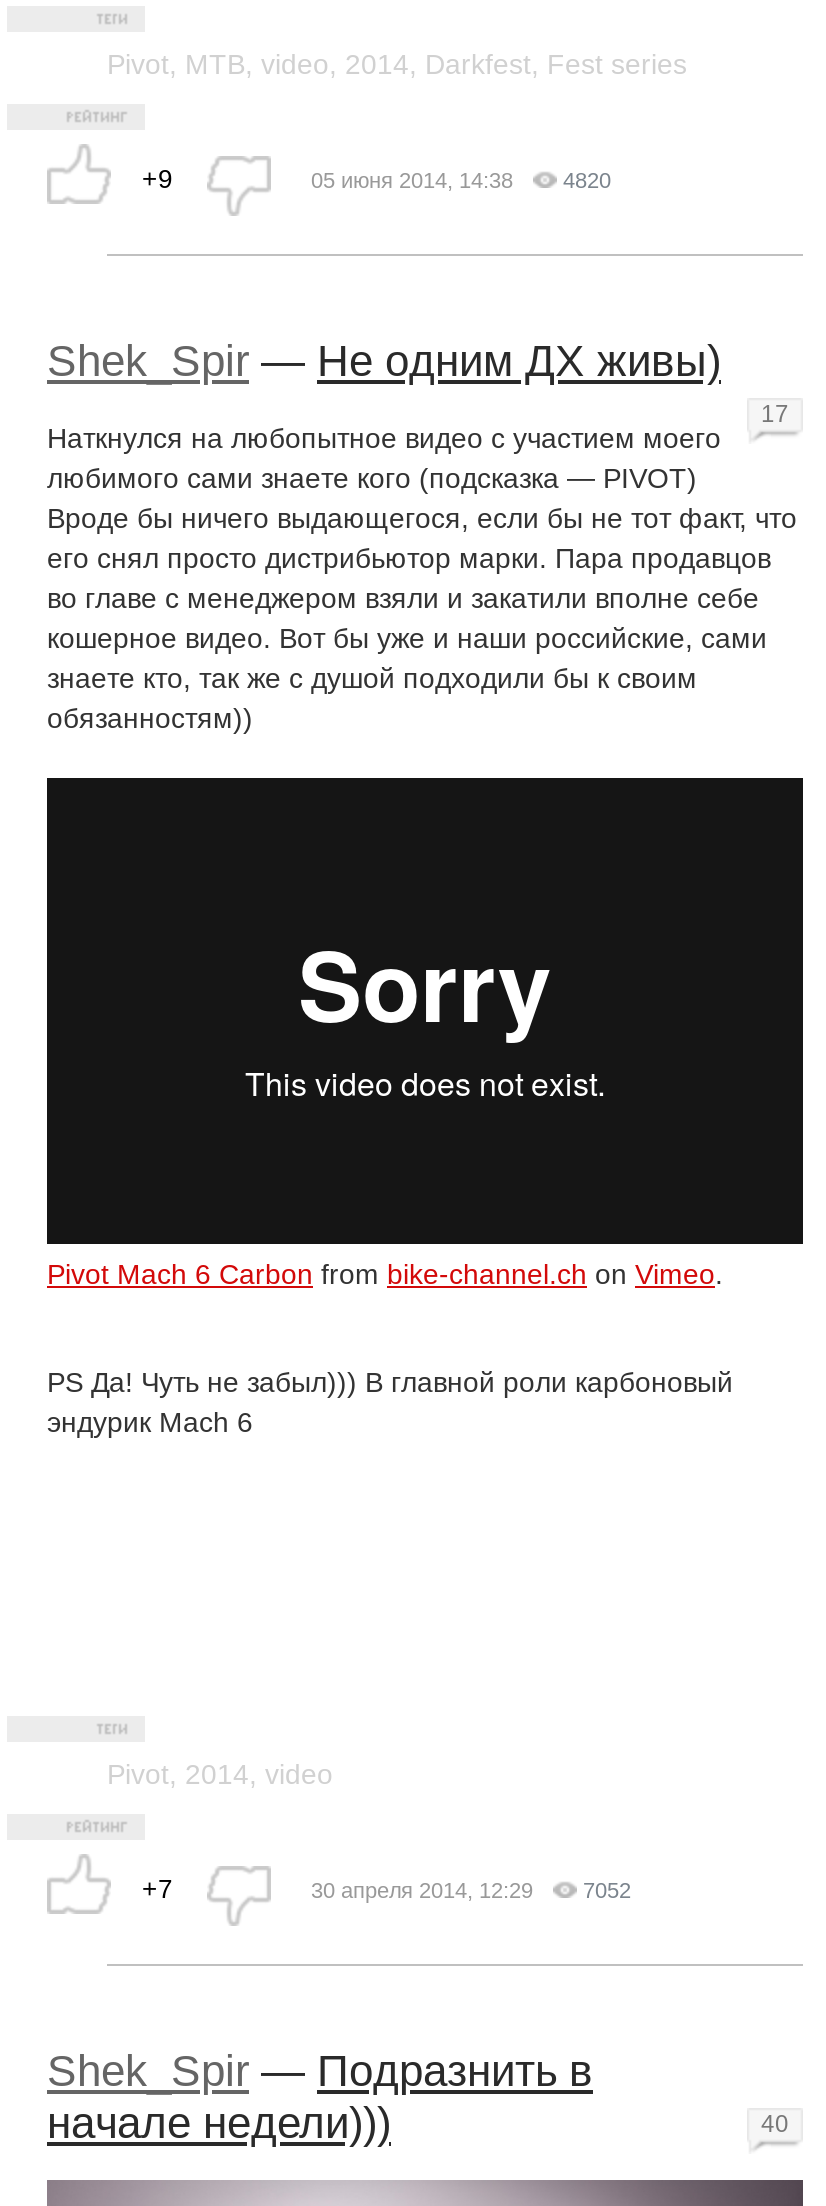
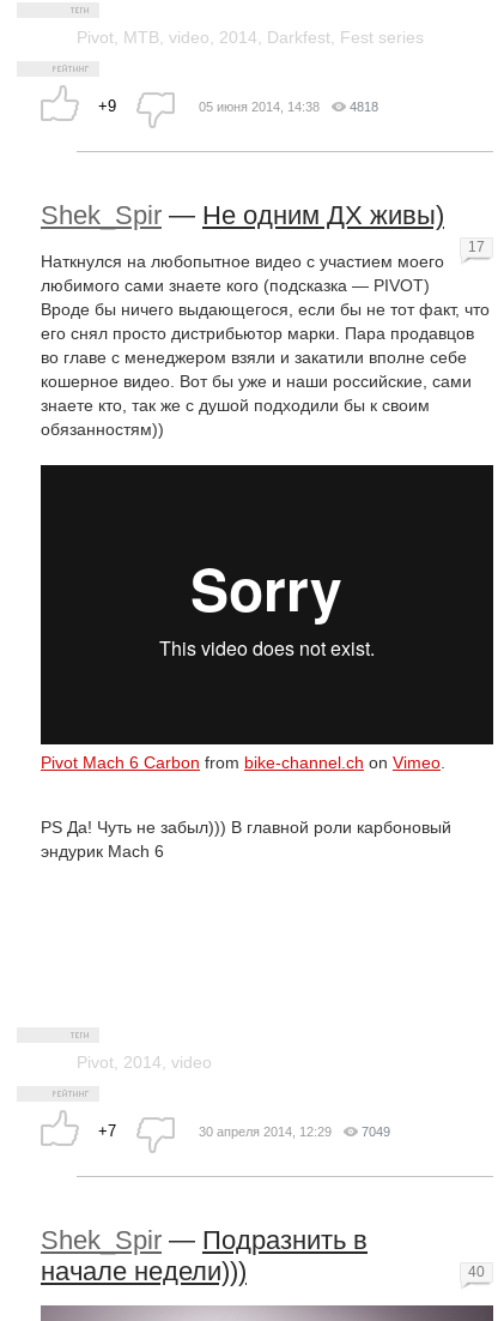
- 4820
+ 4818

- 7052
+ 7049
